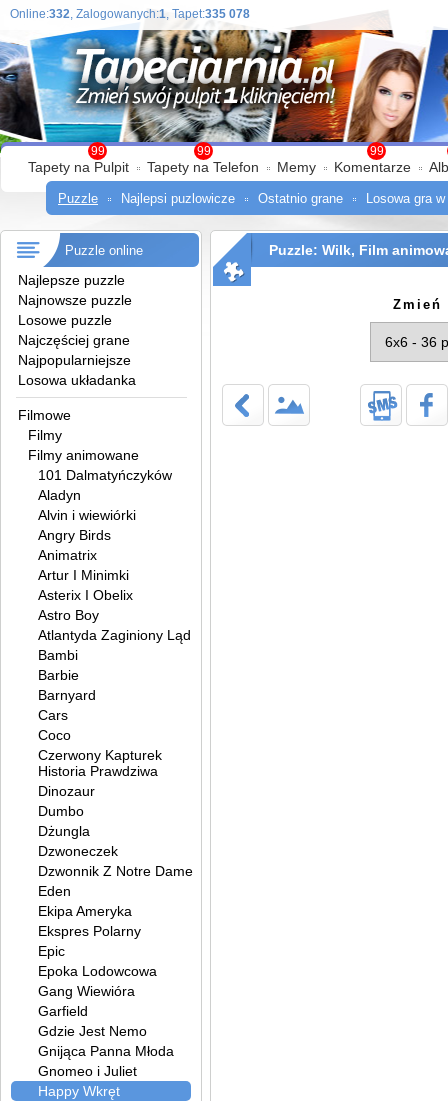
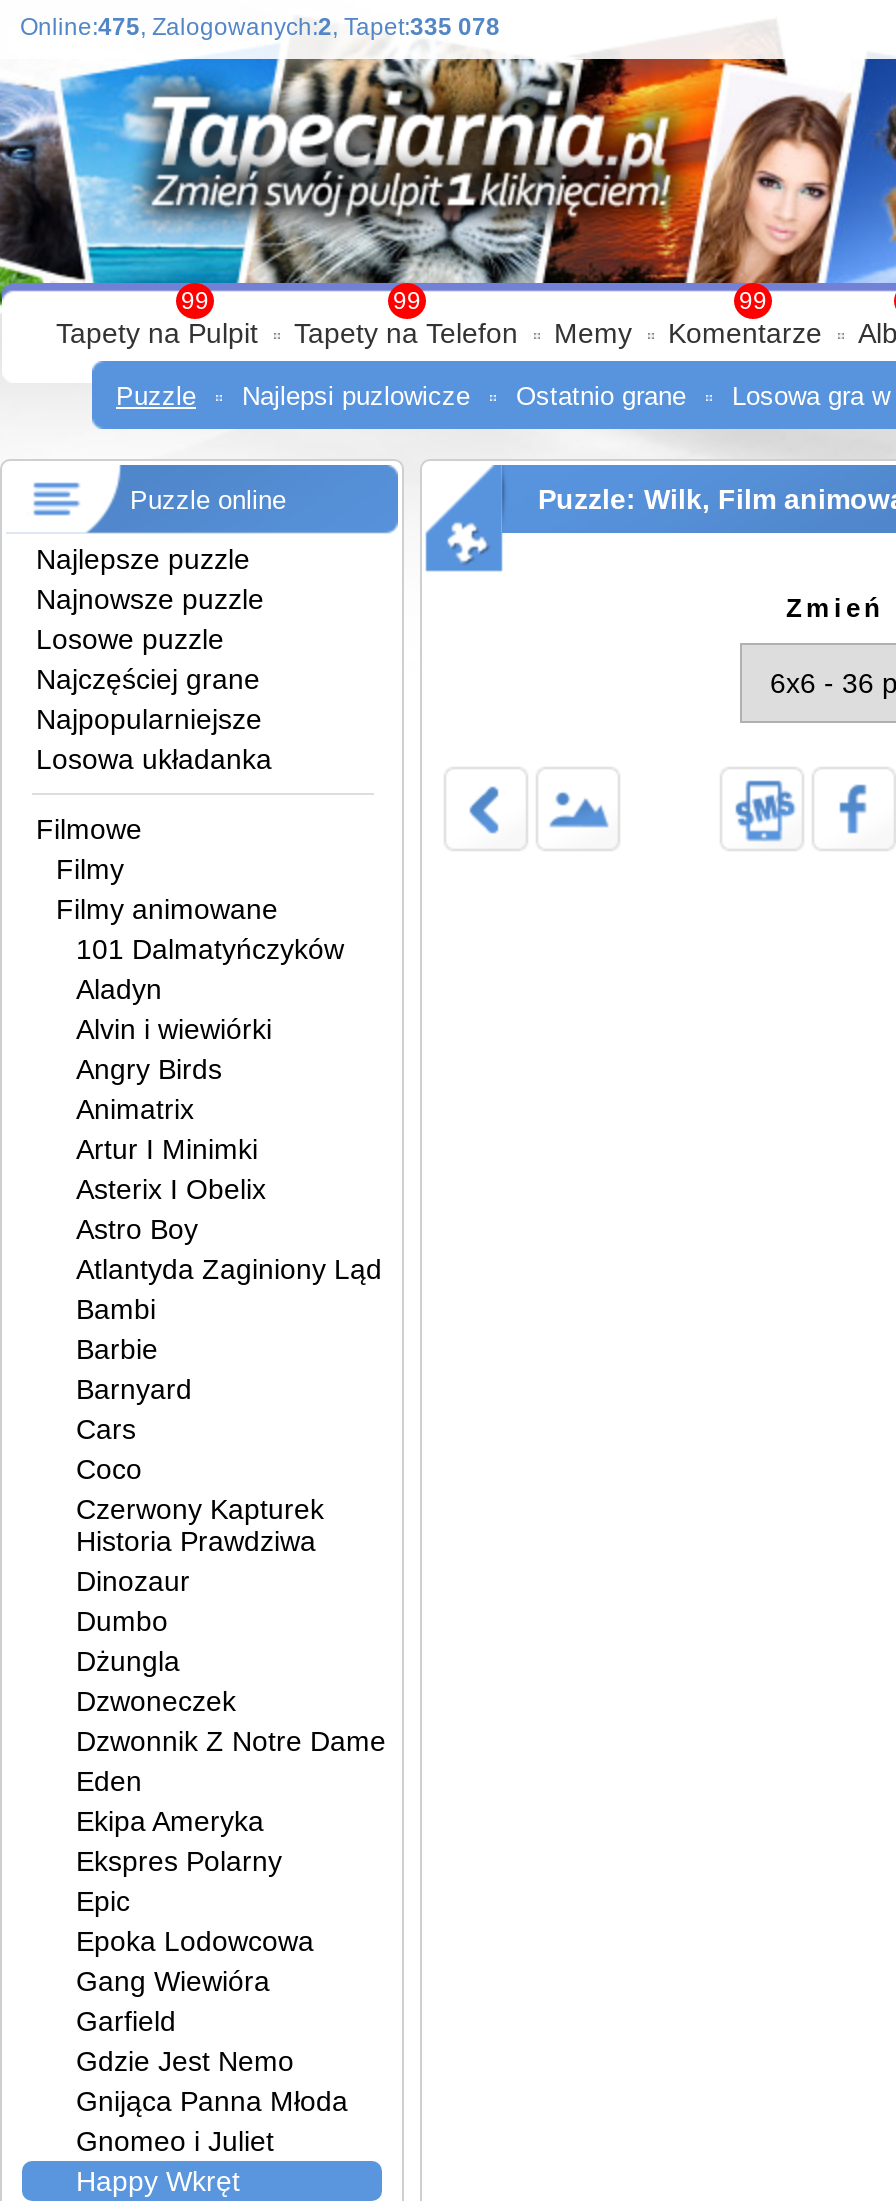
- Online:332, Zalogowanych:1, Tapet:335 078
+ Online:475, Zalogowanych:2, Tapet:335 078
